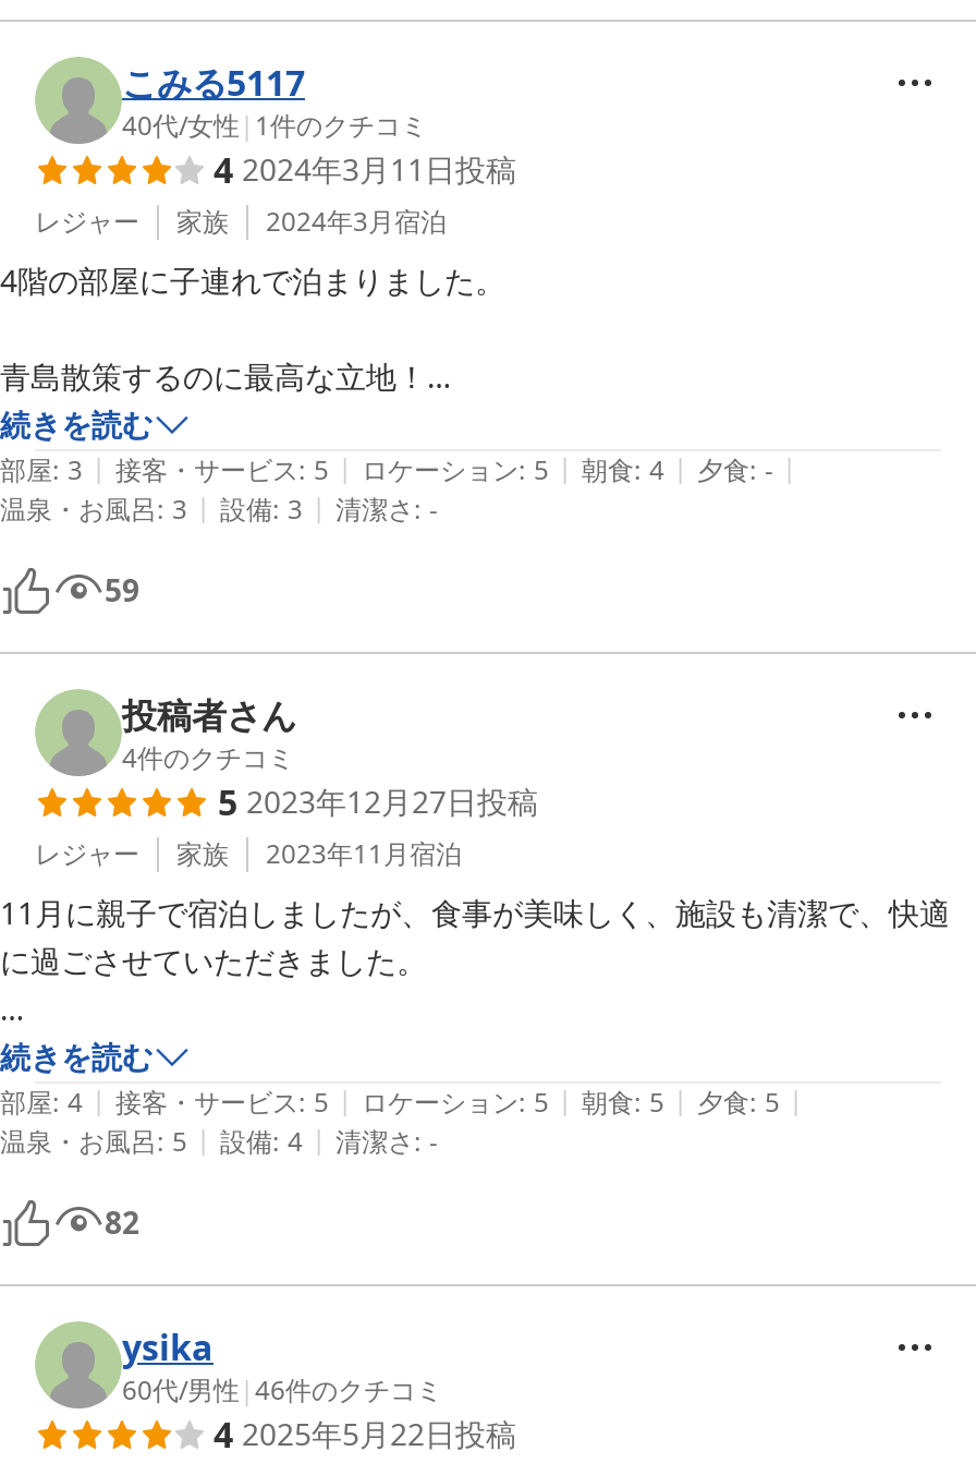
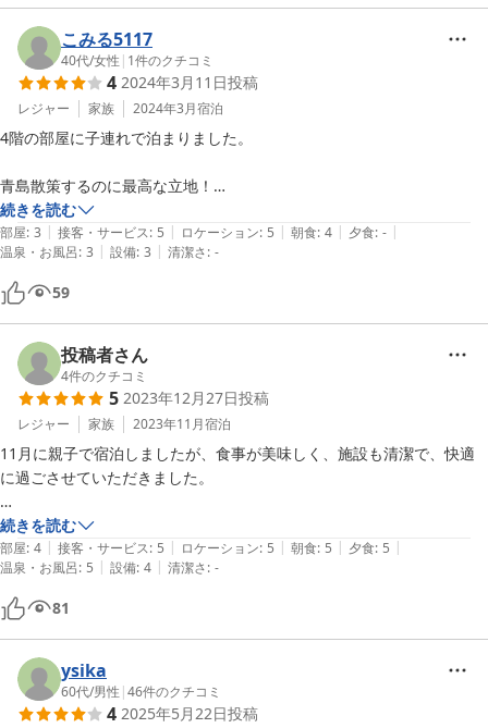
- 82
+ 81
